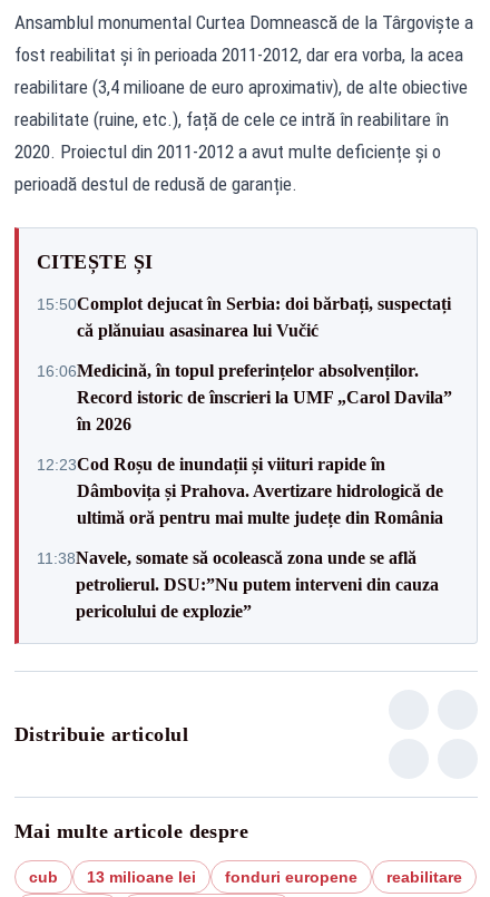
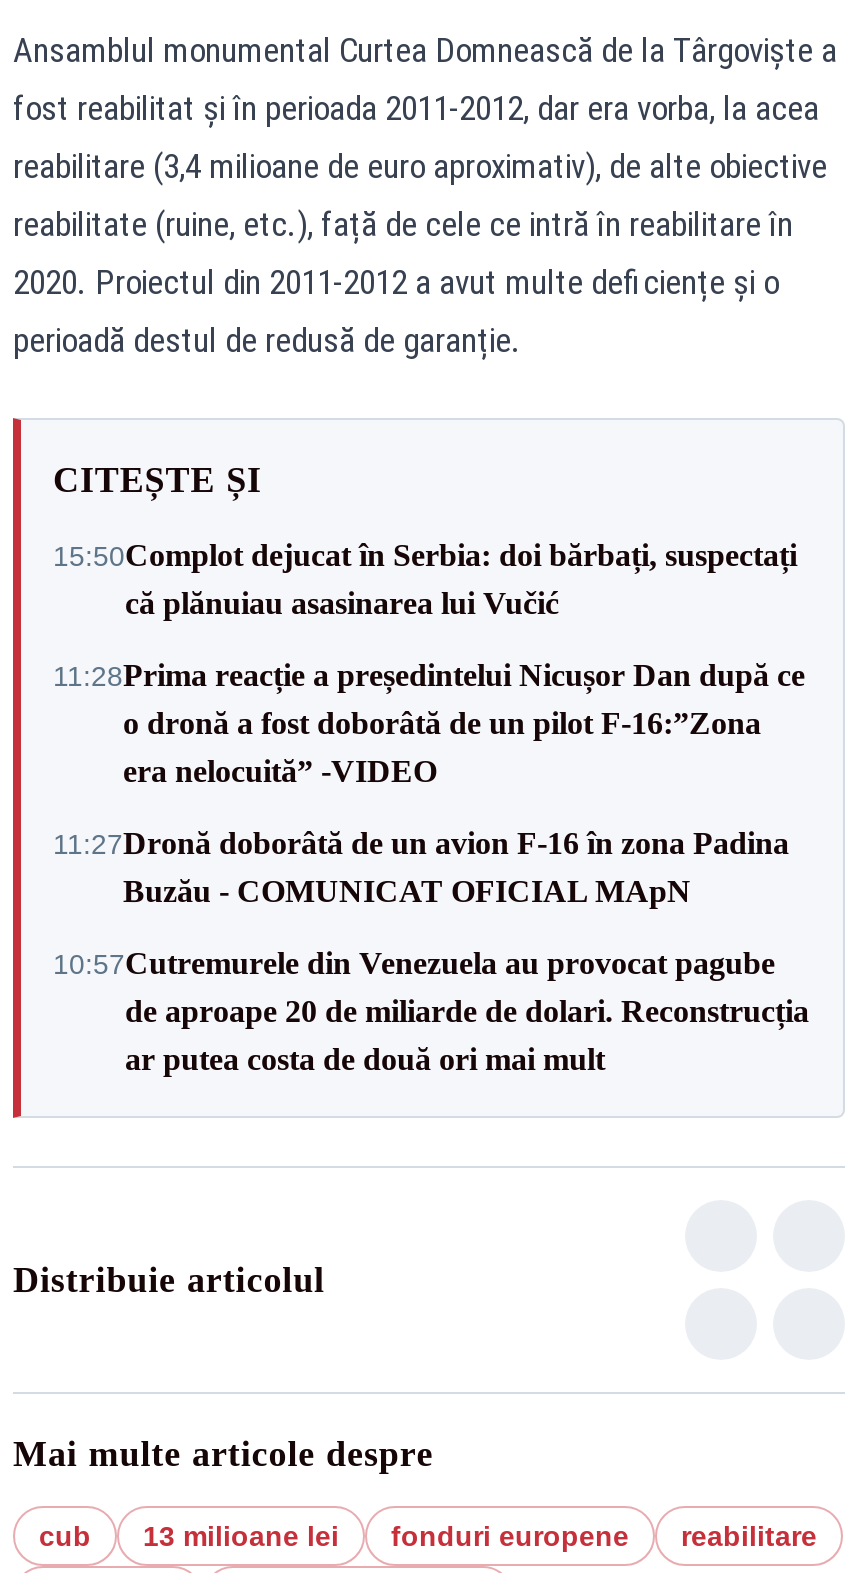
- 16:06Medicină, în topul preferințelor absolvenților.
- Record istoric de înscrieri la UMF „Carol Davila”
- în 2026
+ 11:28Prima reacție a președintelui Nicușor Dan după ce
+ o dronă a fost doborâtă de un pilot F-16:”Zona
+ era nelocuită” -VIDEO

- 12:23Cod Roșu de inundații și viituri rapide în
- Dâmbovița și Prahova. Avertizare hidrologică de
- ultimă oră pentru mai multe județe din România
+ 11:27Dronă doborâtă de un avion F‑16 în zona Padina
+ Buzău - COMUNICAT OFICIAL MApN

- 11:38Navele, somate să ocolească zona unde se află
- petrolierul. DSU:”Nu putem interveni din cauza
- pericolului de explozie”
+ 10:57Cutremurele din Venezuela au provocat pagube
+ de aproape 20 de miliarde de dolari. Reconstrucția
+ ar putea costa de două ori mai mult
